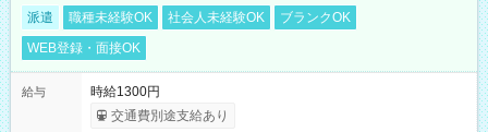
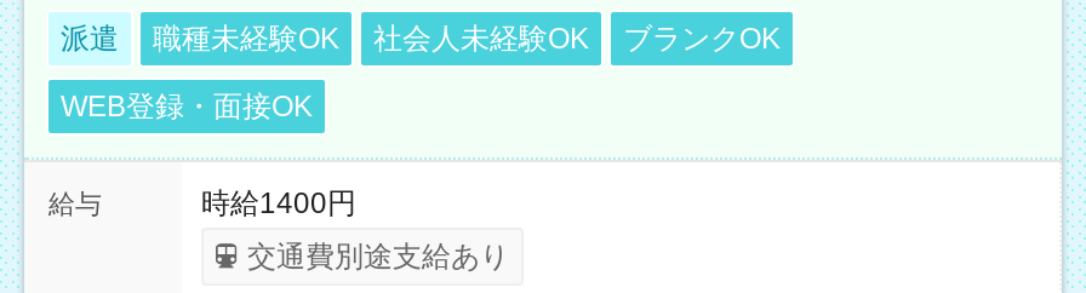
- 時給1300円
+ 時給1400円
